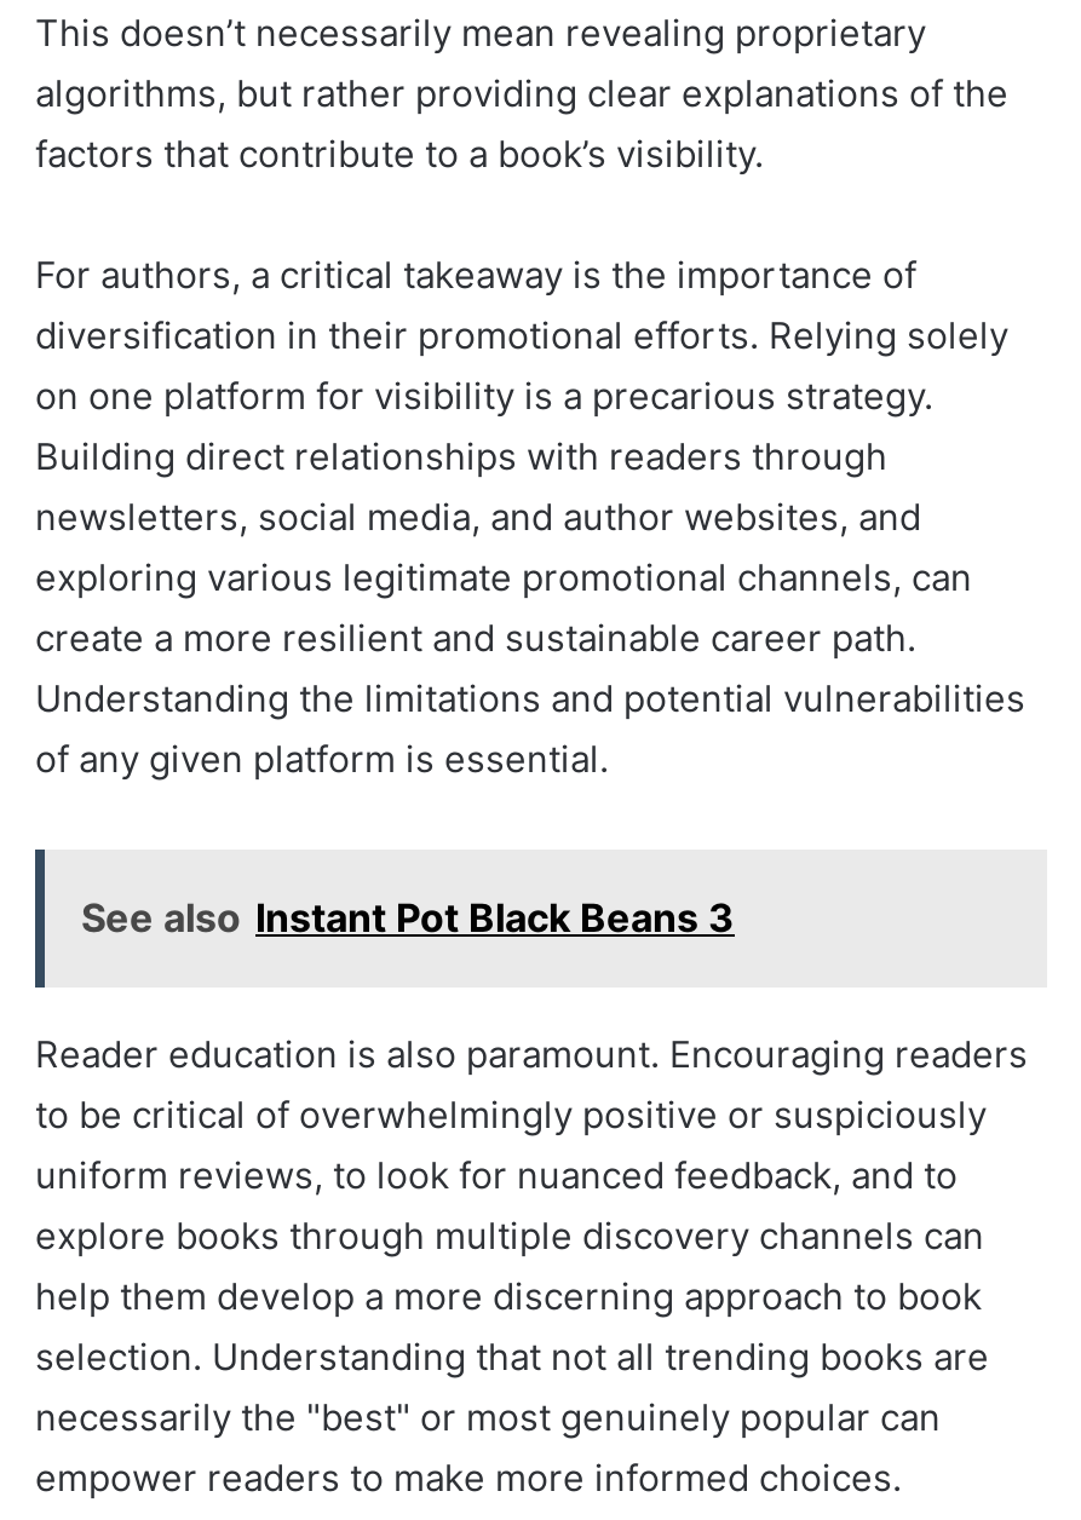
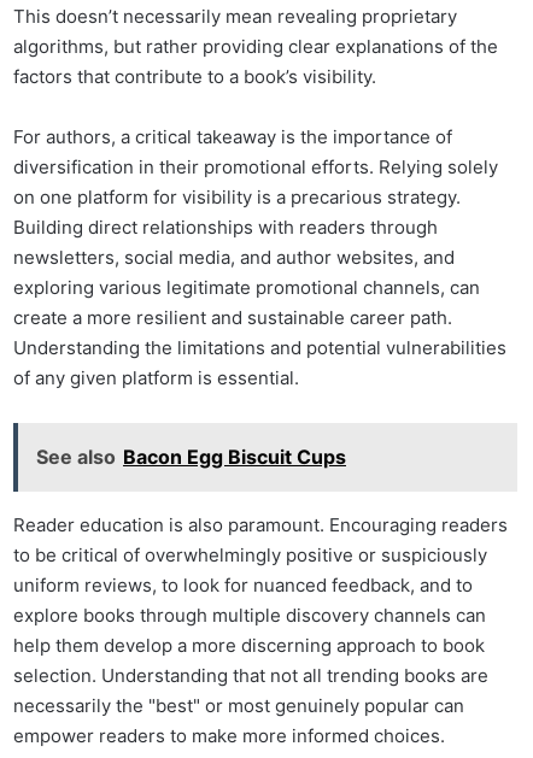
- See also Instant Pot Black Beans 3
+ See also Bacon Egg Biscuit Cups
